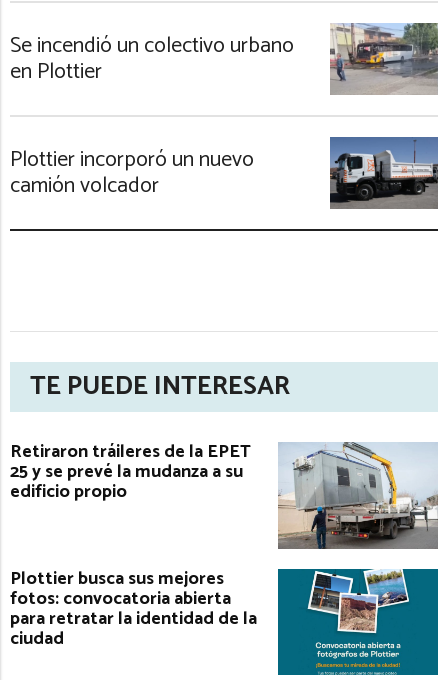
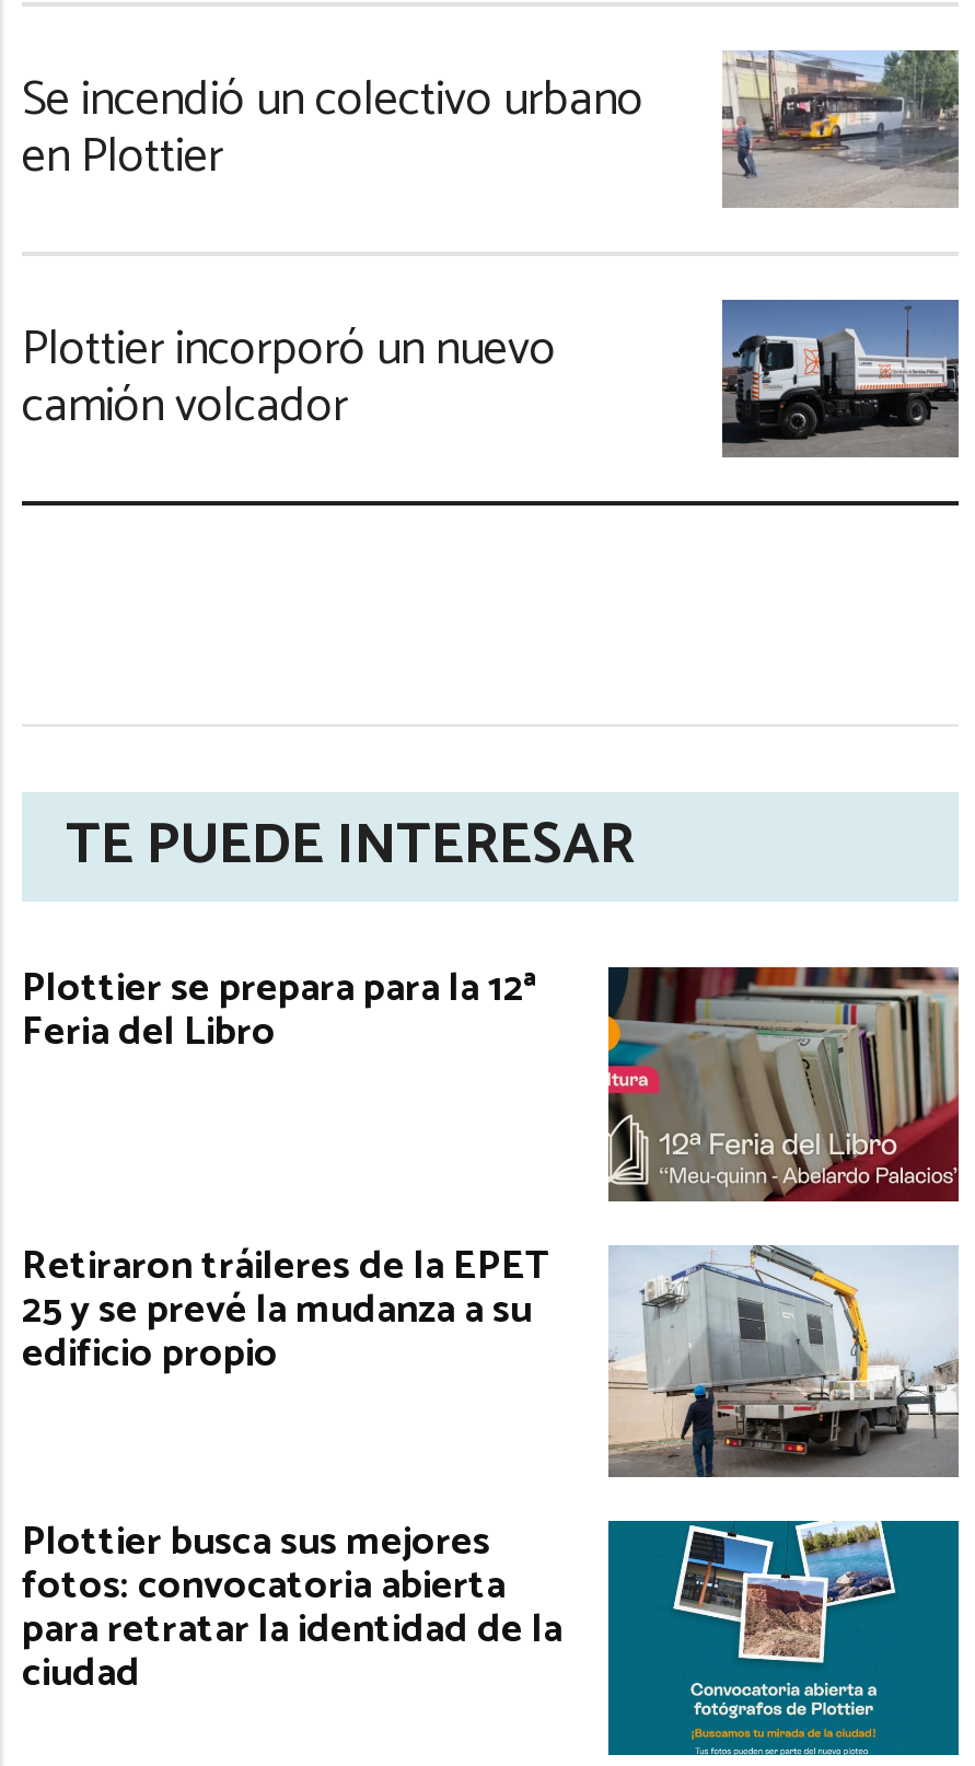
+ [image]
+ Plottier se prepara para la 12ª
+ Feria del Libro
